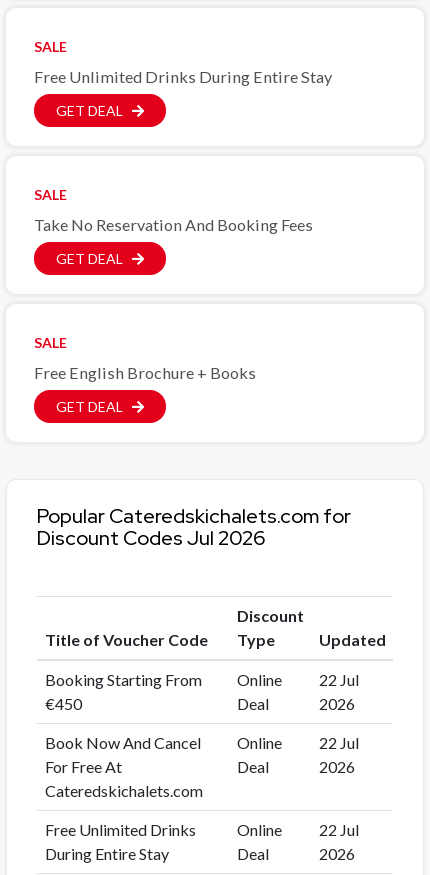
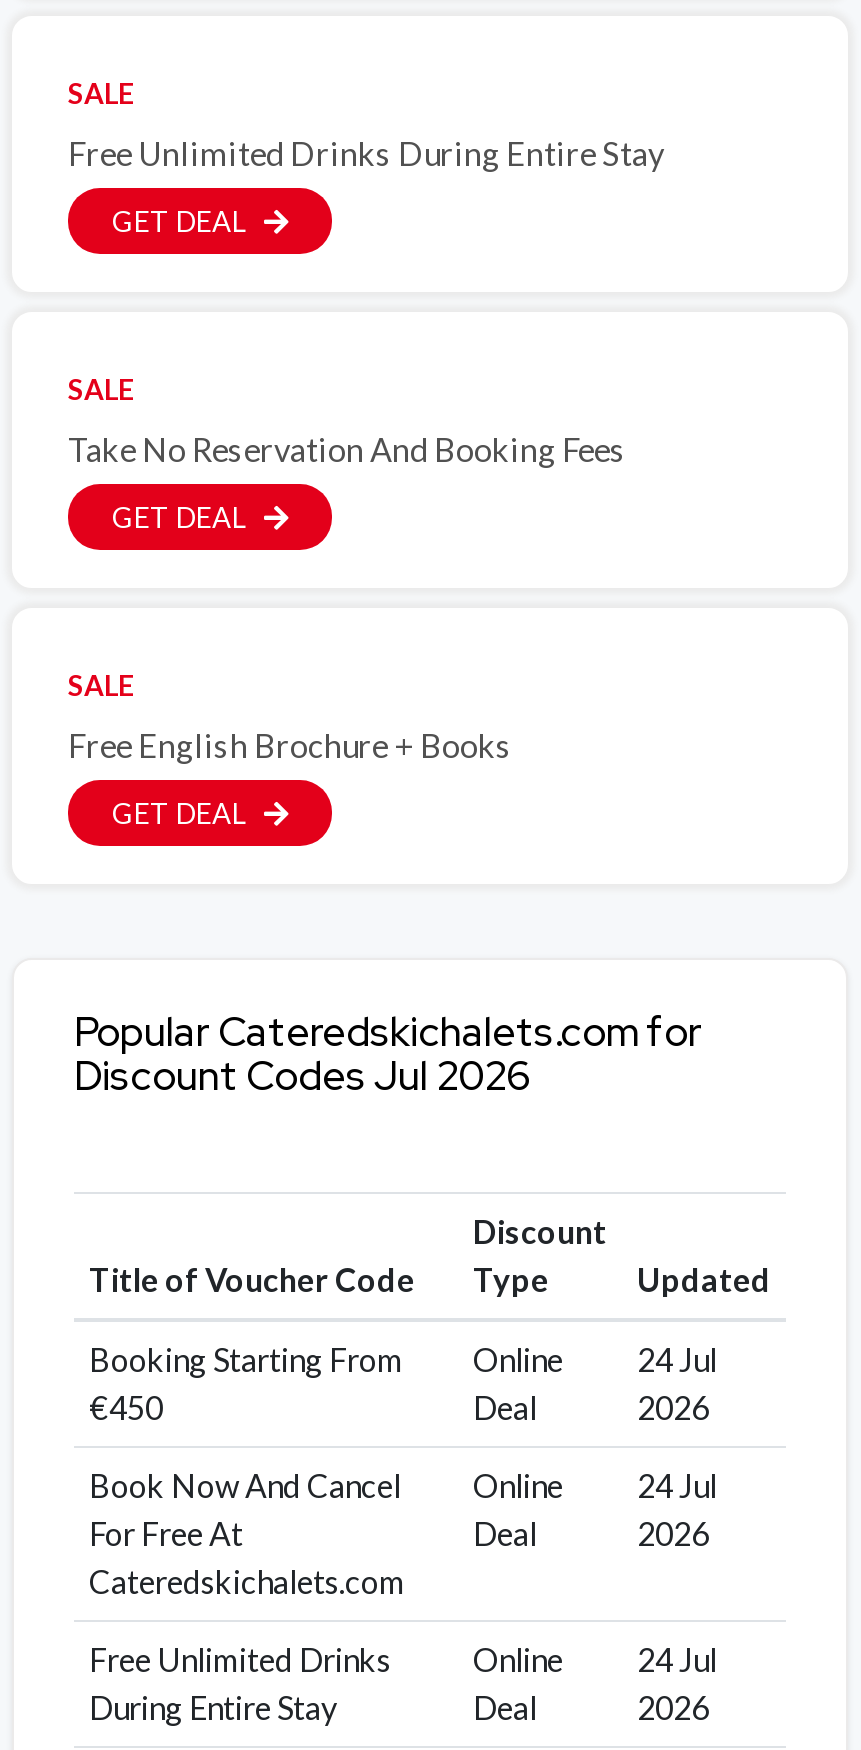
- Booking Starting From Online 22 Jul
+ Booking Starting From Online 24 Jul

- Book Now And Cancel Online 22 Jul
+ Book Now And Cancel Online 24 Jul

- Online 22 Jul
+ Online 24 Jul
